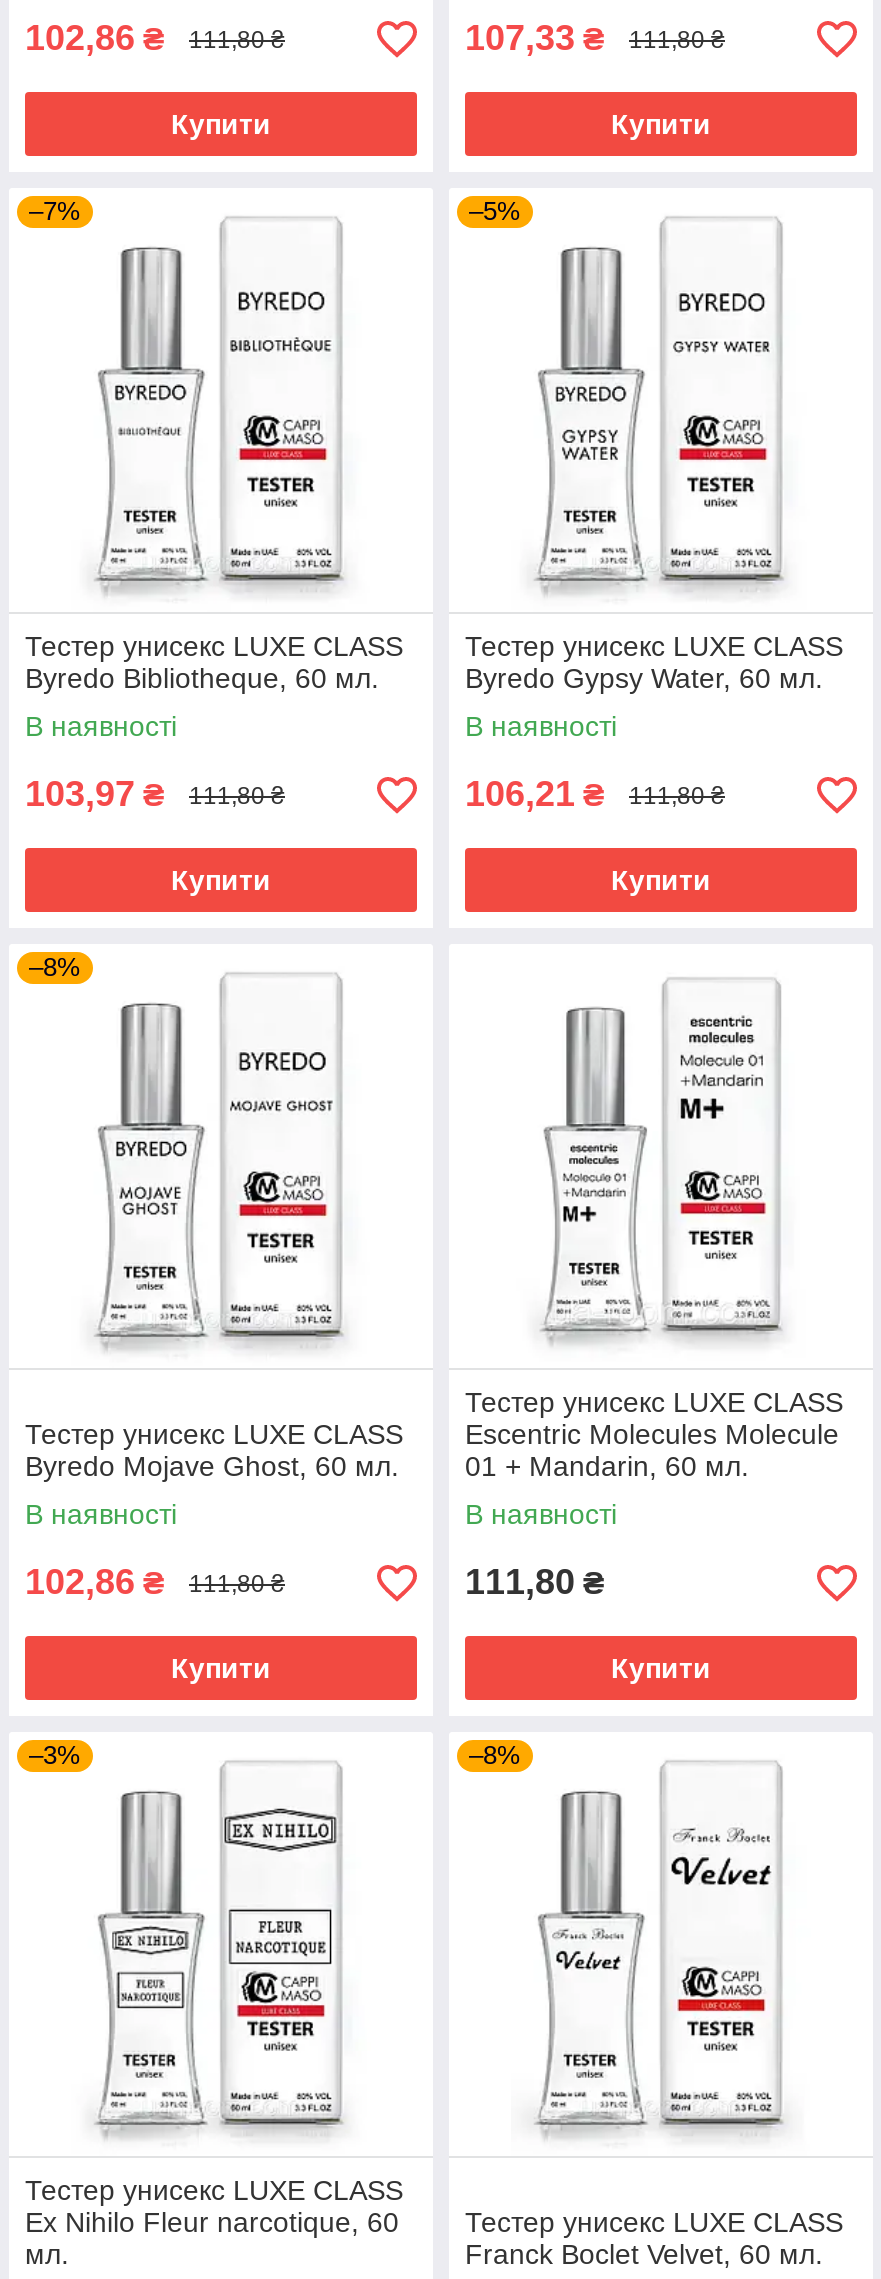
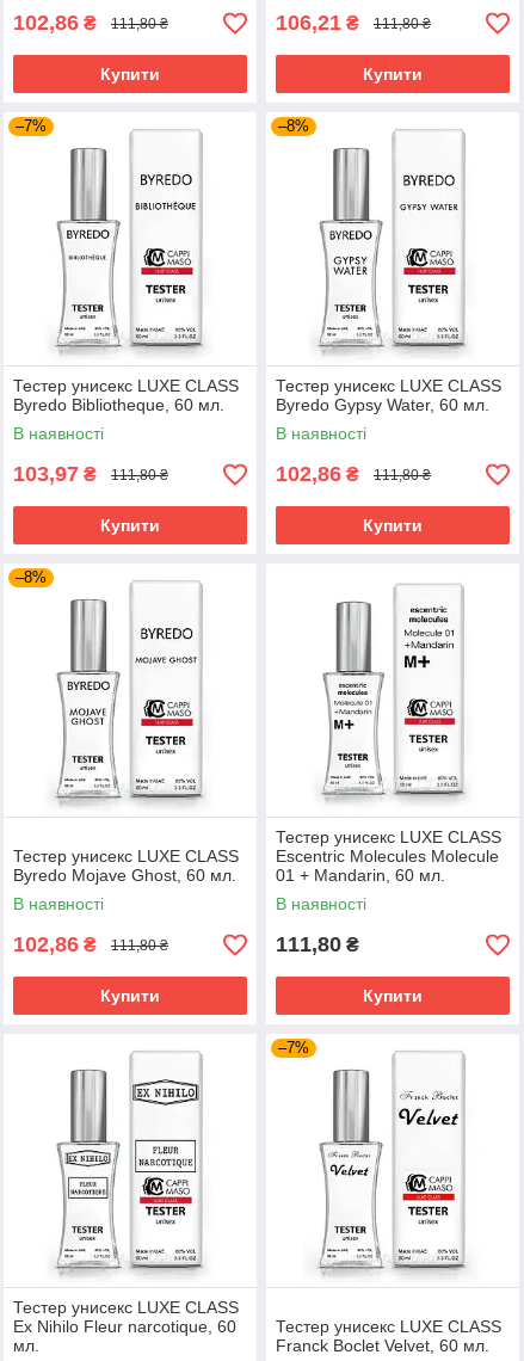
- 107,33 ₴
+ 106,21 ₴

- –5%
+ –8%

- 106,21 ₴
+ 102,86 ₴

- –3%

- –8%
+ –7%
